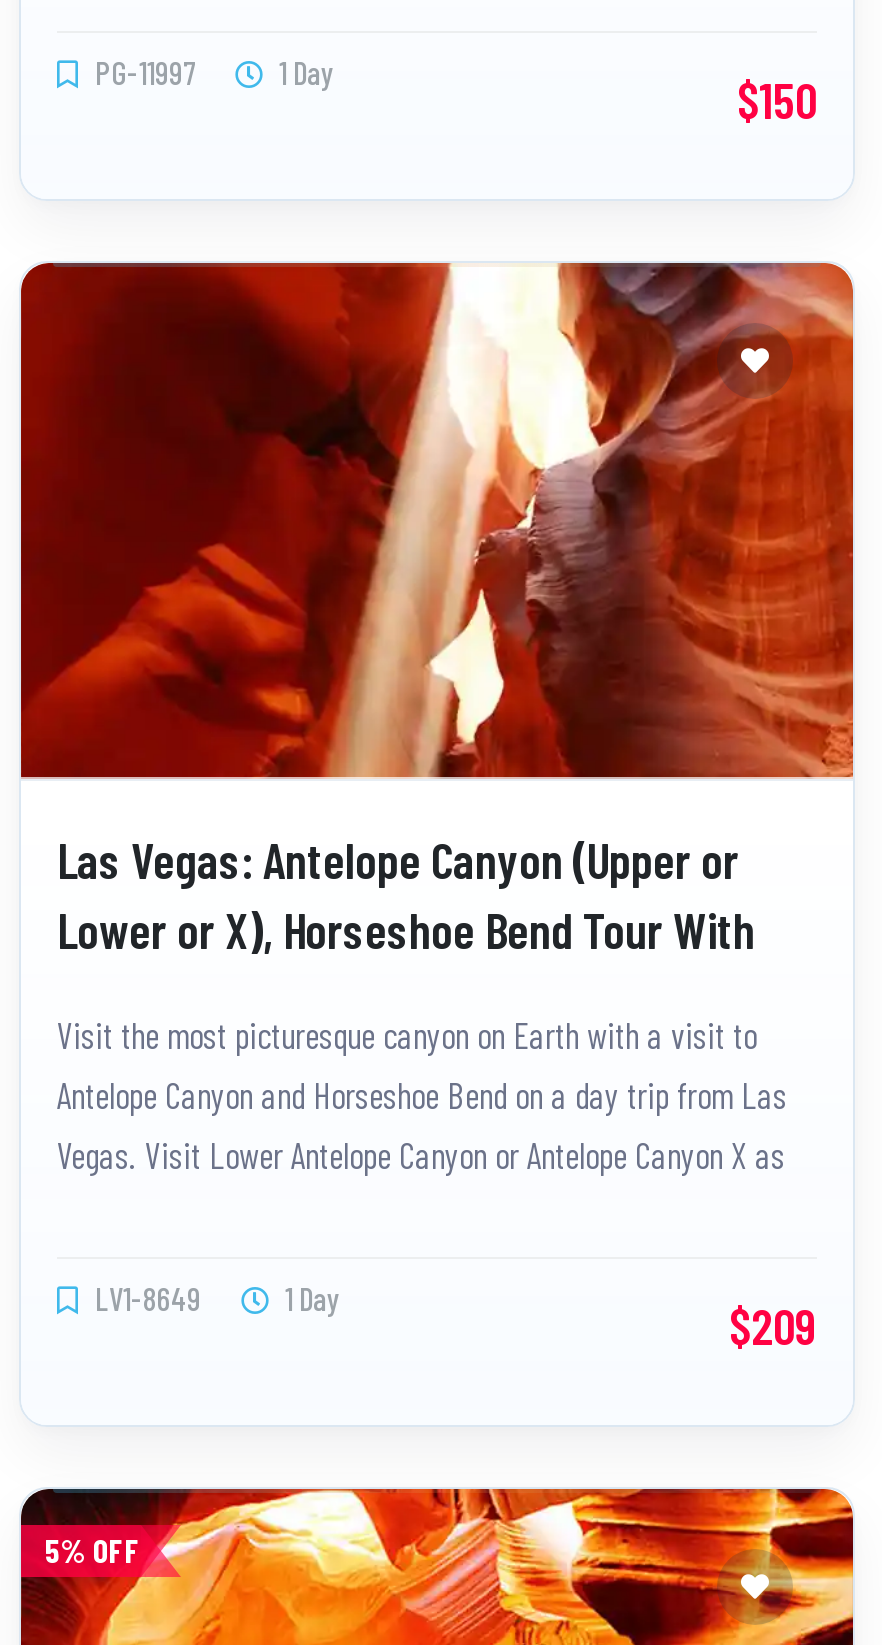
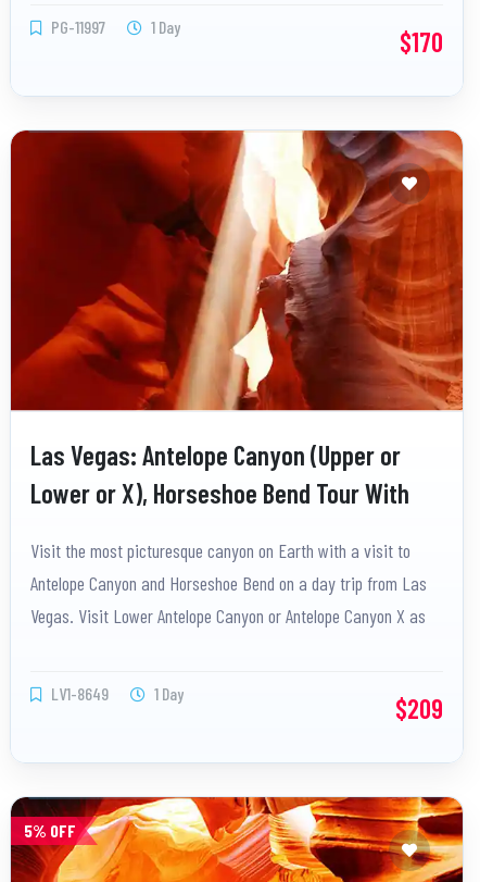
- $150
+ $170
